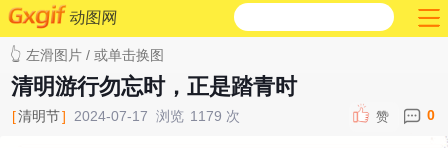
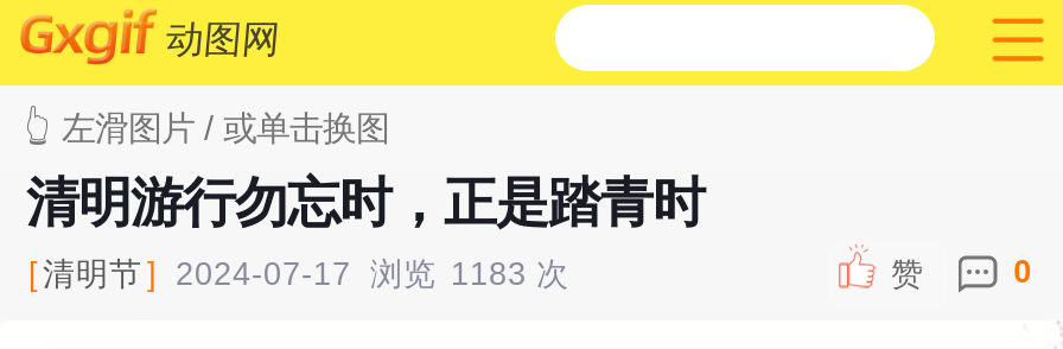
- [ 清明节 ] 2024-07-17 浏览 1179次
+ [ 清明节 ] 2024-07-17 浏览 1183次
